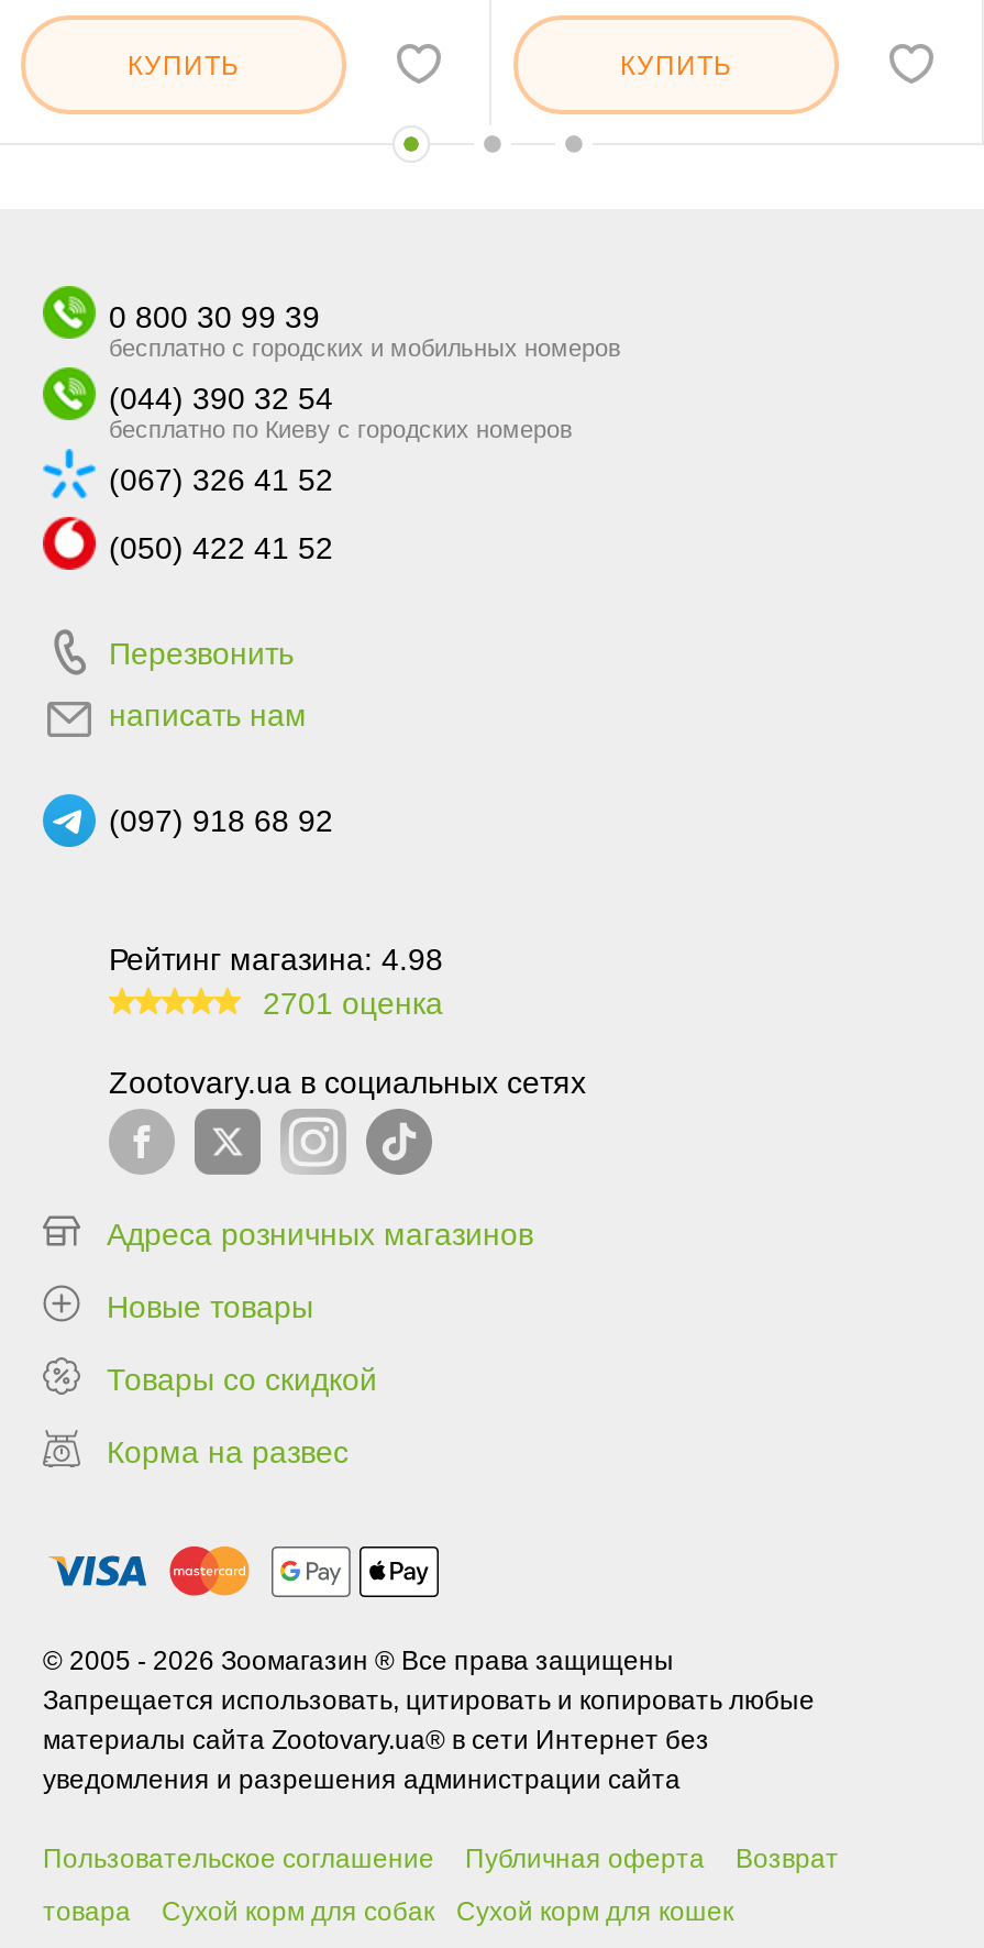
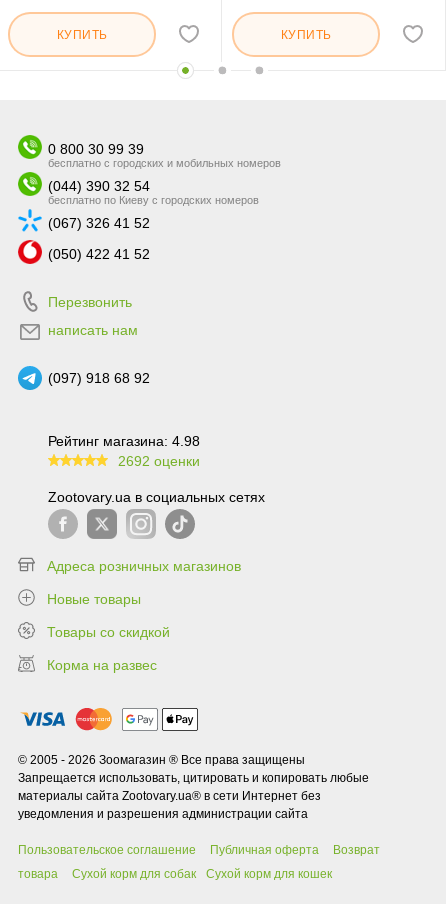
- 2701 оценка
+ 2692 оценки
